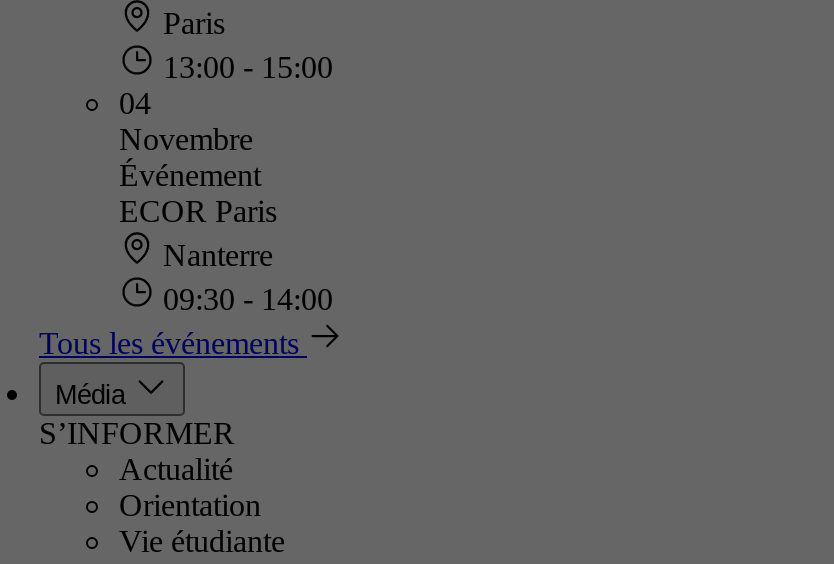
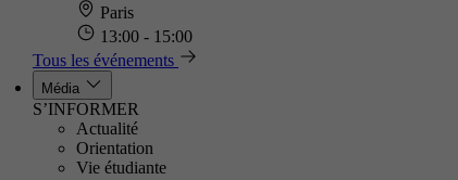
- 04
- Novembre
- Événement
- ECOR Paris
- Nanterre
- 09:30 - 14:00
